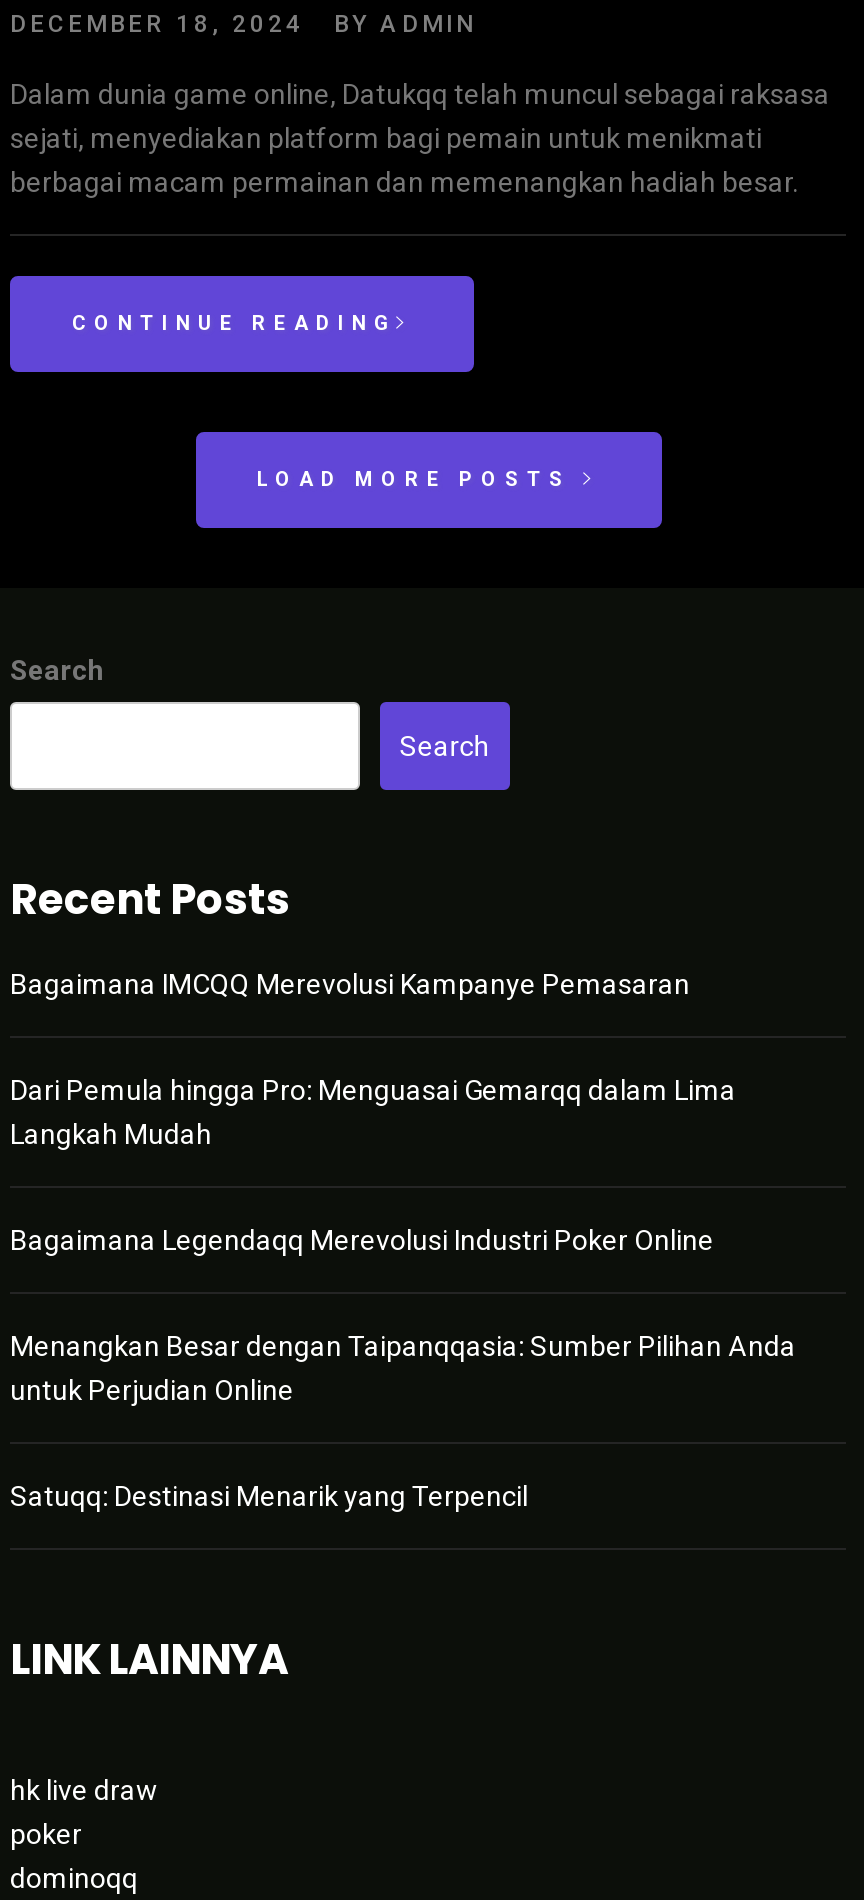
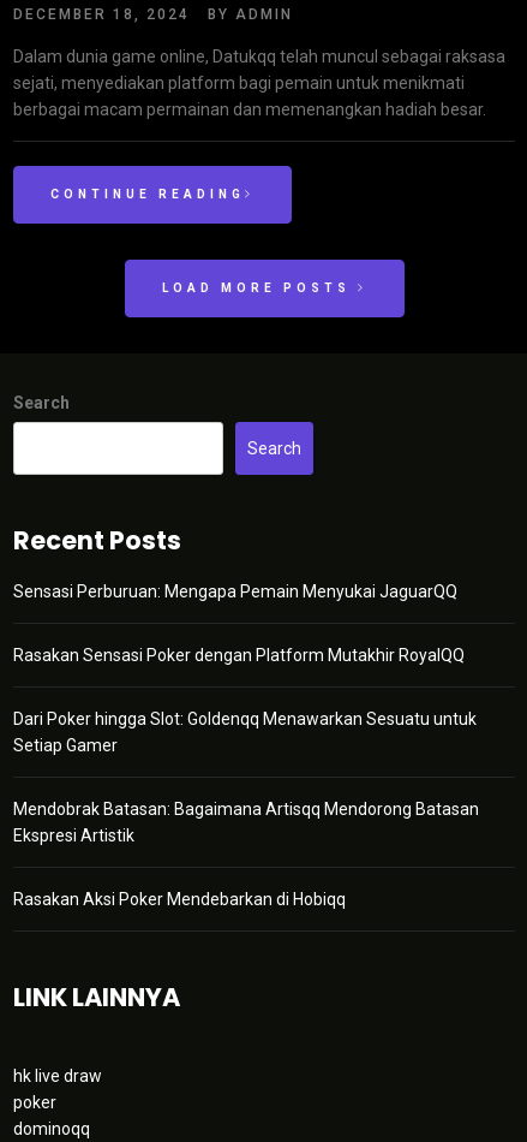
- Bagaimana IMCQQ Merevolusi Kampanye Pemasaran
+ Sensasi Perburuan: Mengapa Pemain Menyukai JaguarQQ

- Dari Pemula hingga Pro: Menguasai Gemarqq dalam Lima
- Langkah Mudah
+ Rasakan Sensasi Poker dengan Platform Mutakhir RoyalQQ

- Bagaimana Legendaqq Merevolusi Industri Poker Online
+ Dari Poker hingga Slot: Goldenqq Menawarkan Sesuatu untuk
+ Setiap Gamer

- Menangkan Besar dengan Taipanqqasia: Sumber Pilihan Anda
- untuk Perjudian Online
+ Mendobrak Batasan: Bagaimana Artisqq Mendorong Batasan
+ Ekspresi Artistik

- Satuqq: Destinasi Menarik yang Terpencil
+ Rasakan Aksi Poker Mendebarkan di Hobiqq
